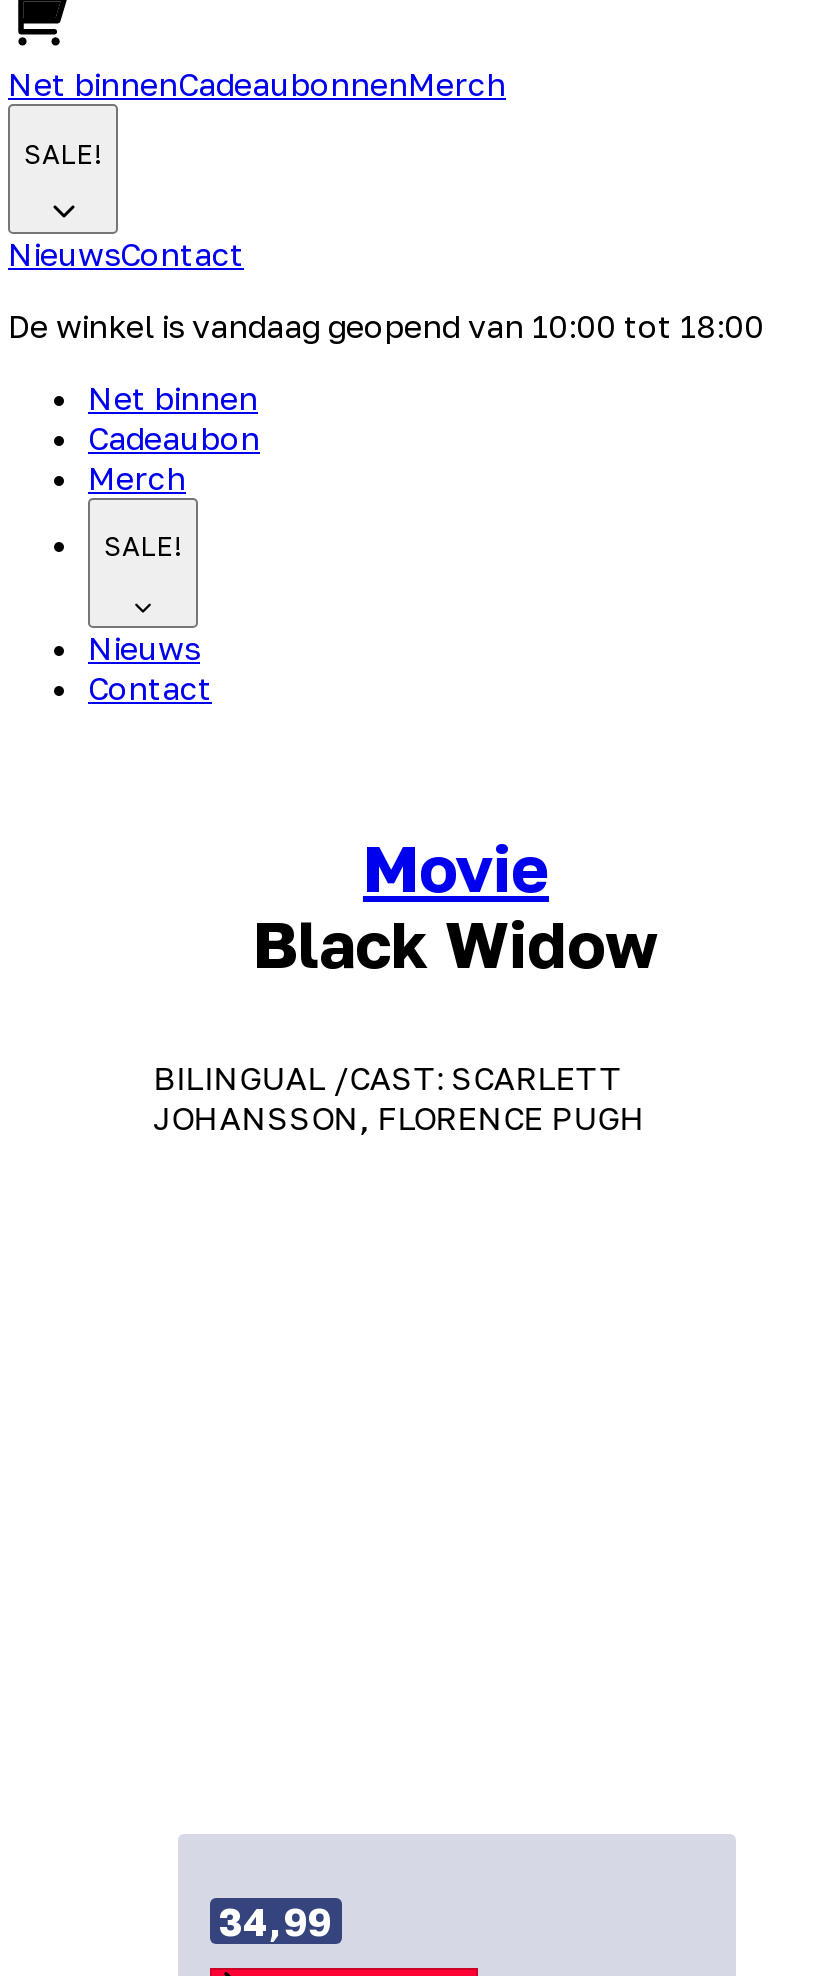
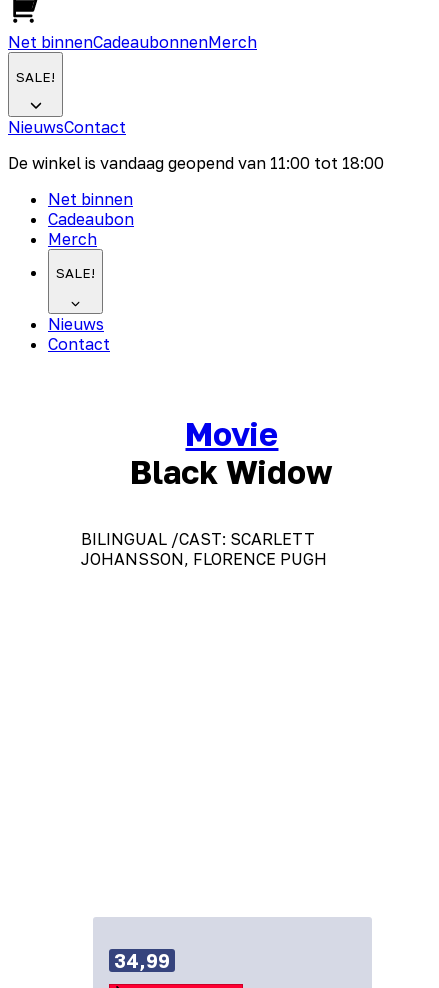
- De winkel is vandaag geopend van 10:00 tot 18:00
+ De winkel is vandaag geopend van 11:00 tot 18:00
